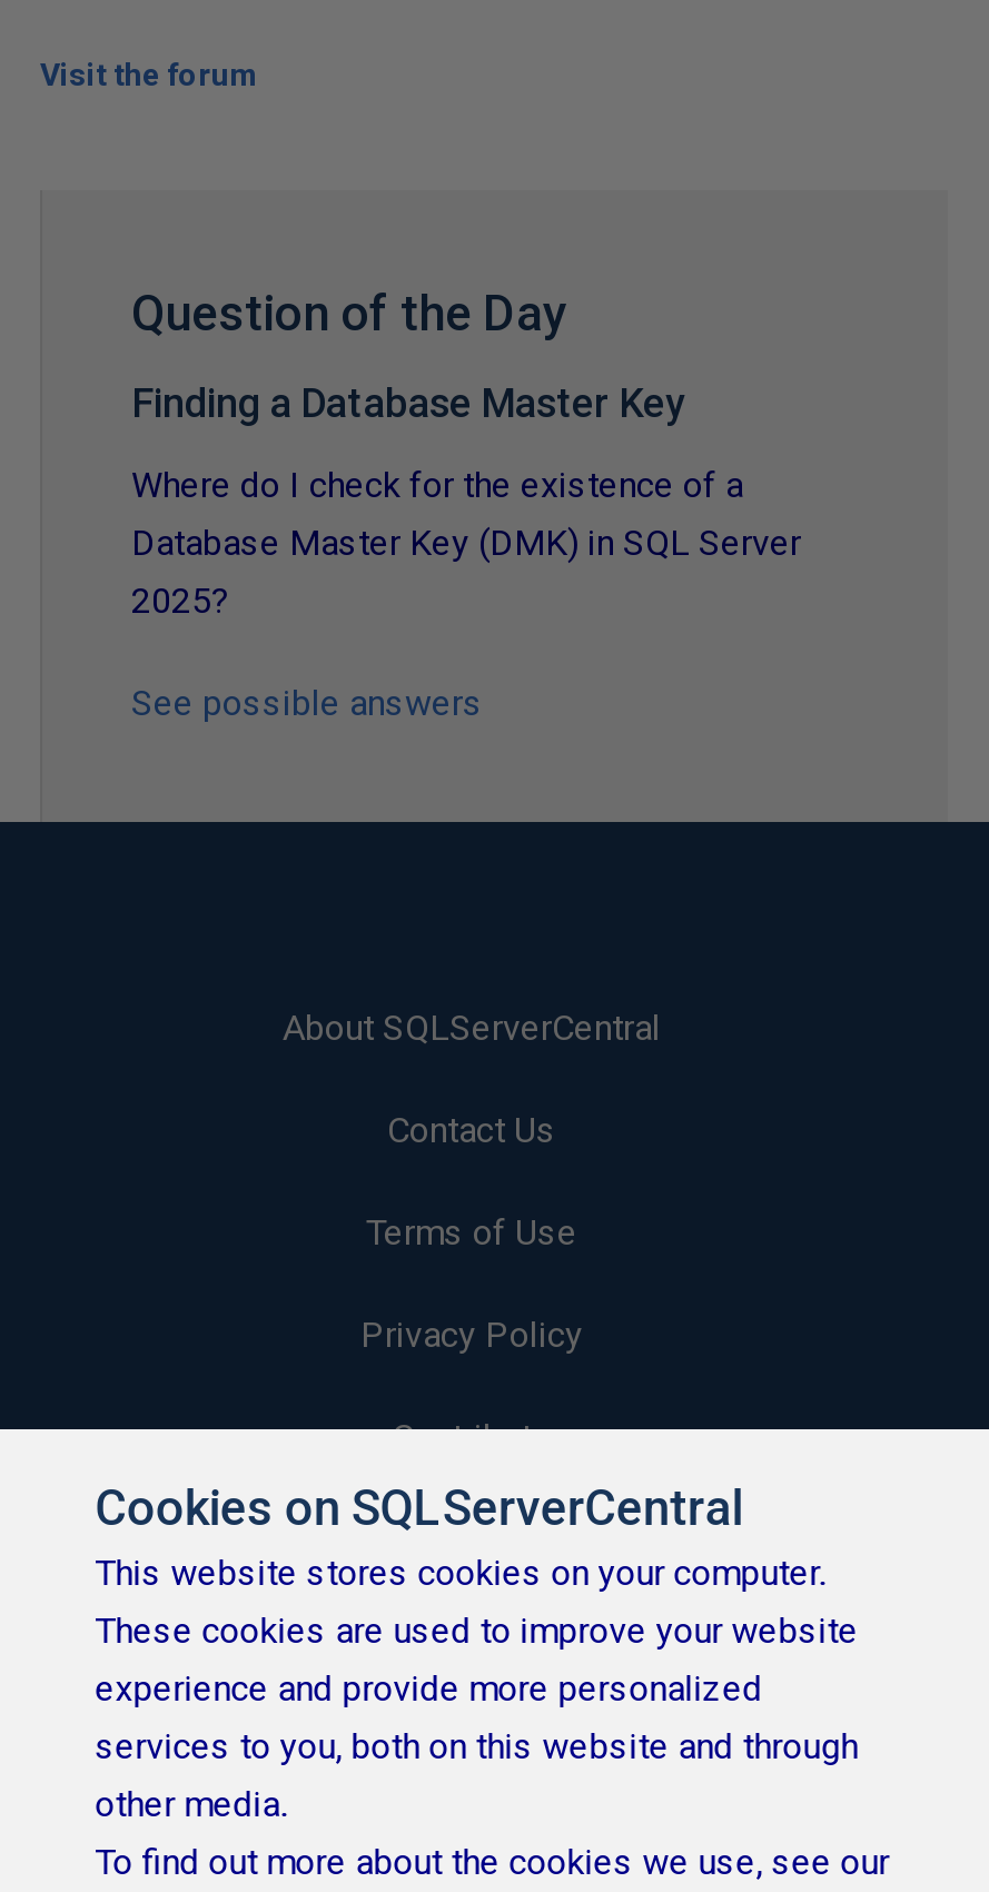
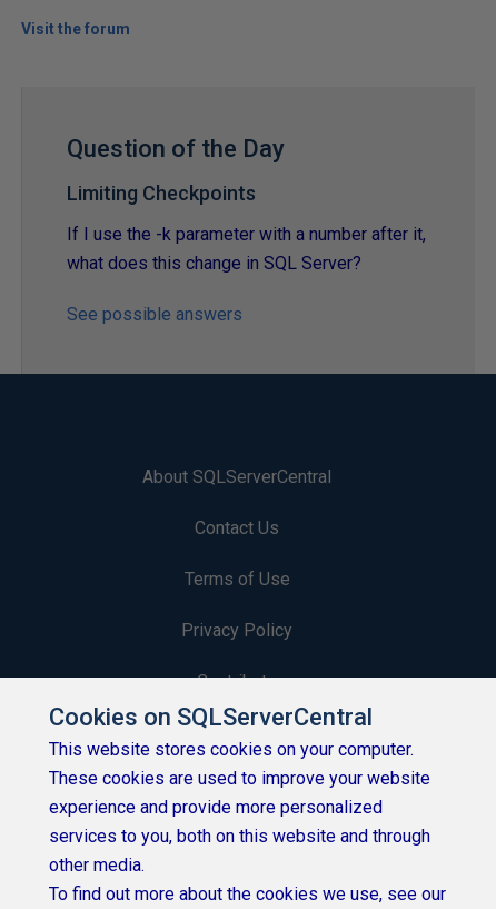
- Finding a Database Master Key
+ Limiting Checkpoints

- Where do I check for the existence of a
- Database Master Key (DMK) in SQL Server
- 2025?
+ If I use the -k parameter with a number after it,
+ what does this change in SQL Server?
